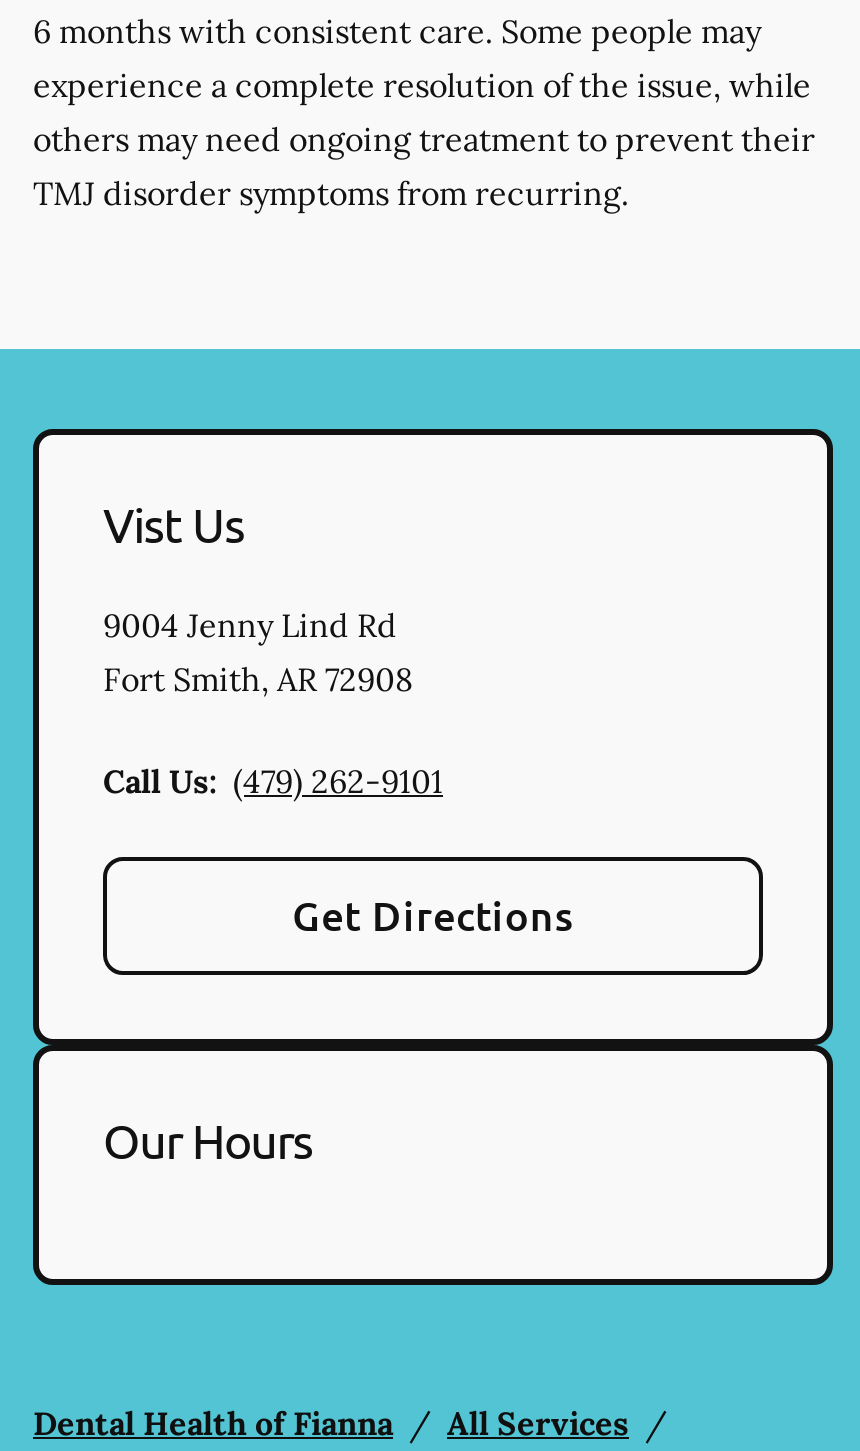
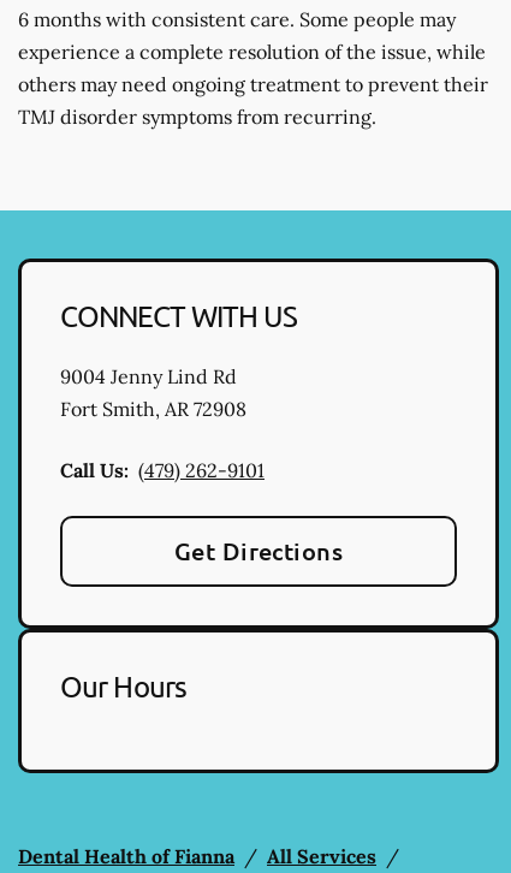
- Vist Us
+ CONNECT WITH US
